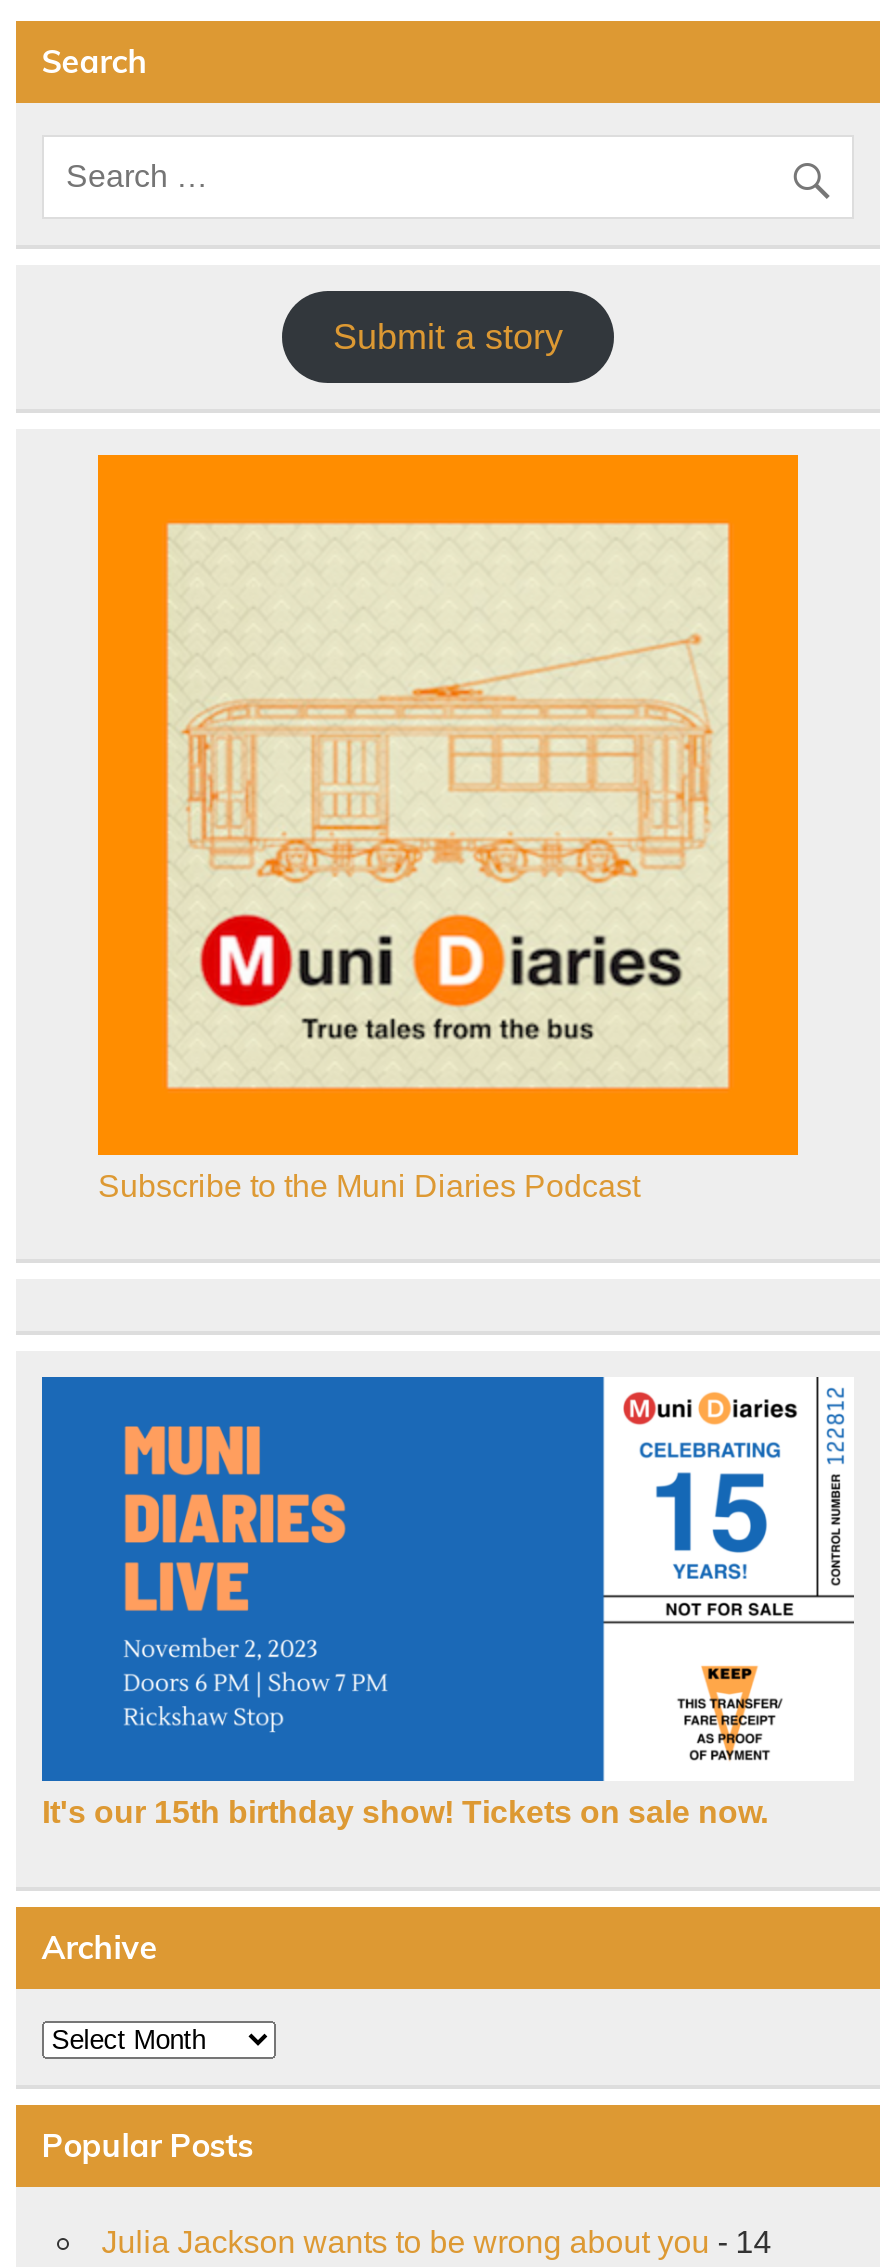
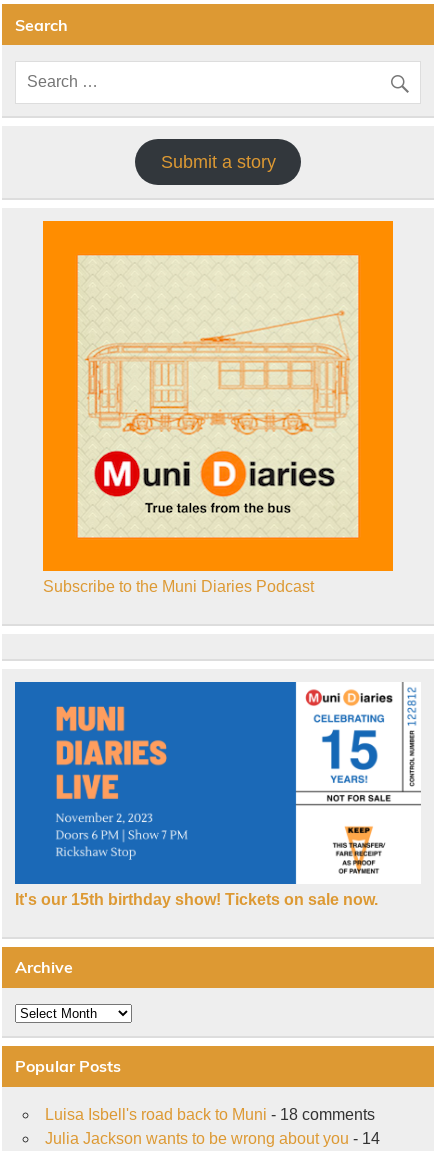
+ Luisa Isbell's road back to Muni - 18 comments
